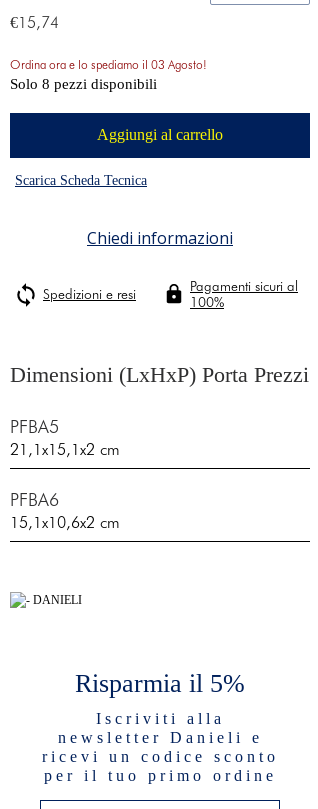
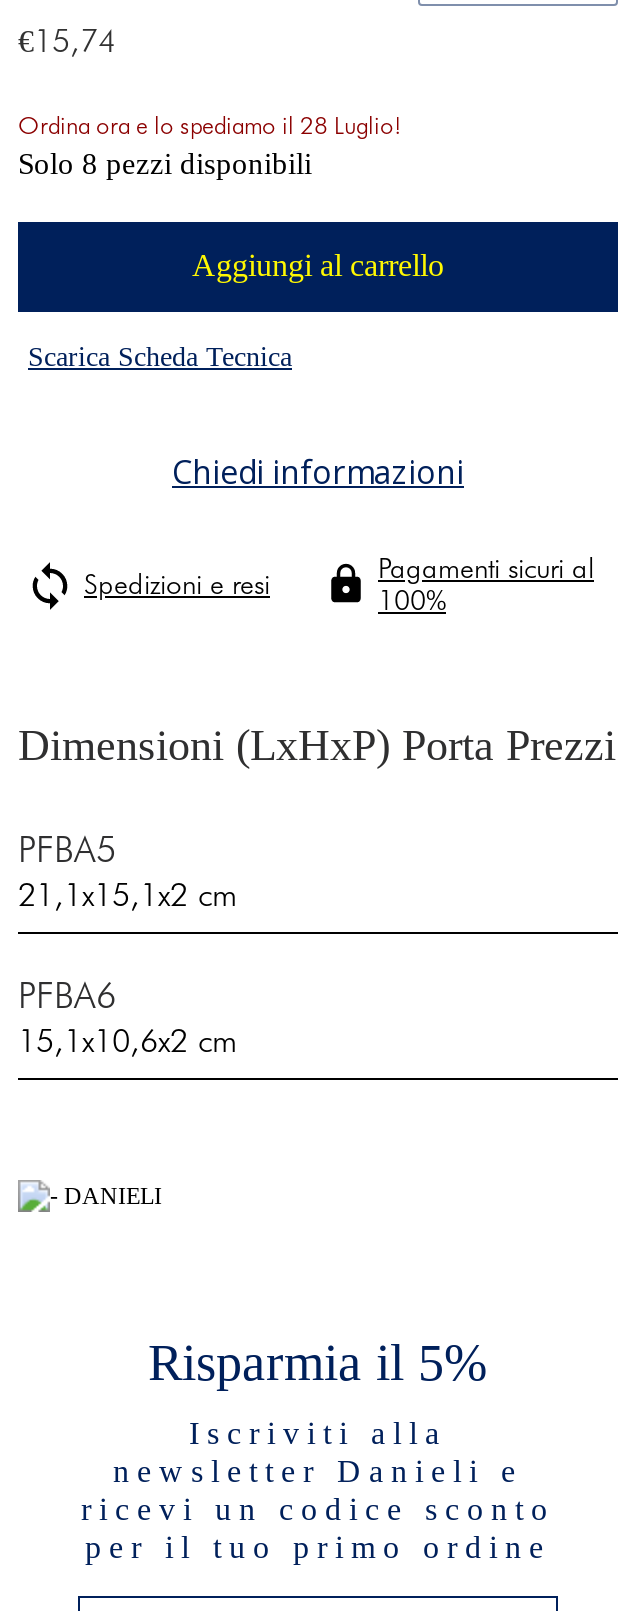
- Ordina ora e lo spediamo il 03 Agosto!
+ Ordina ora e lo spediamo il 28 Luglio!
